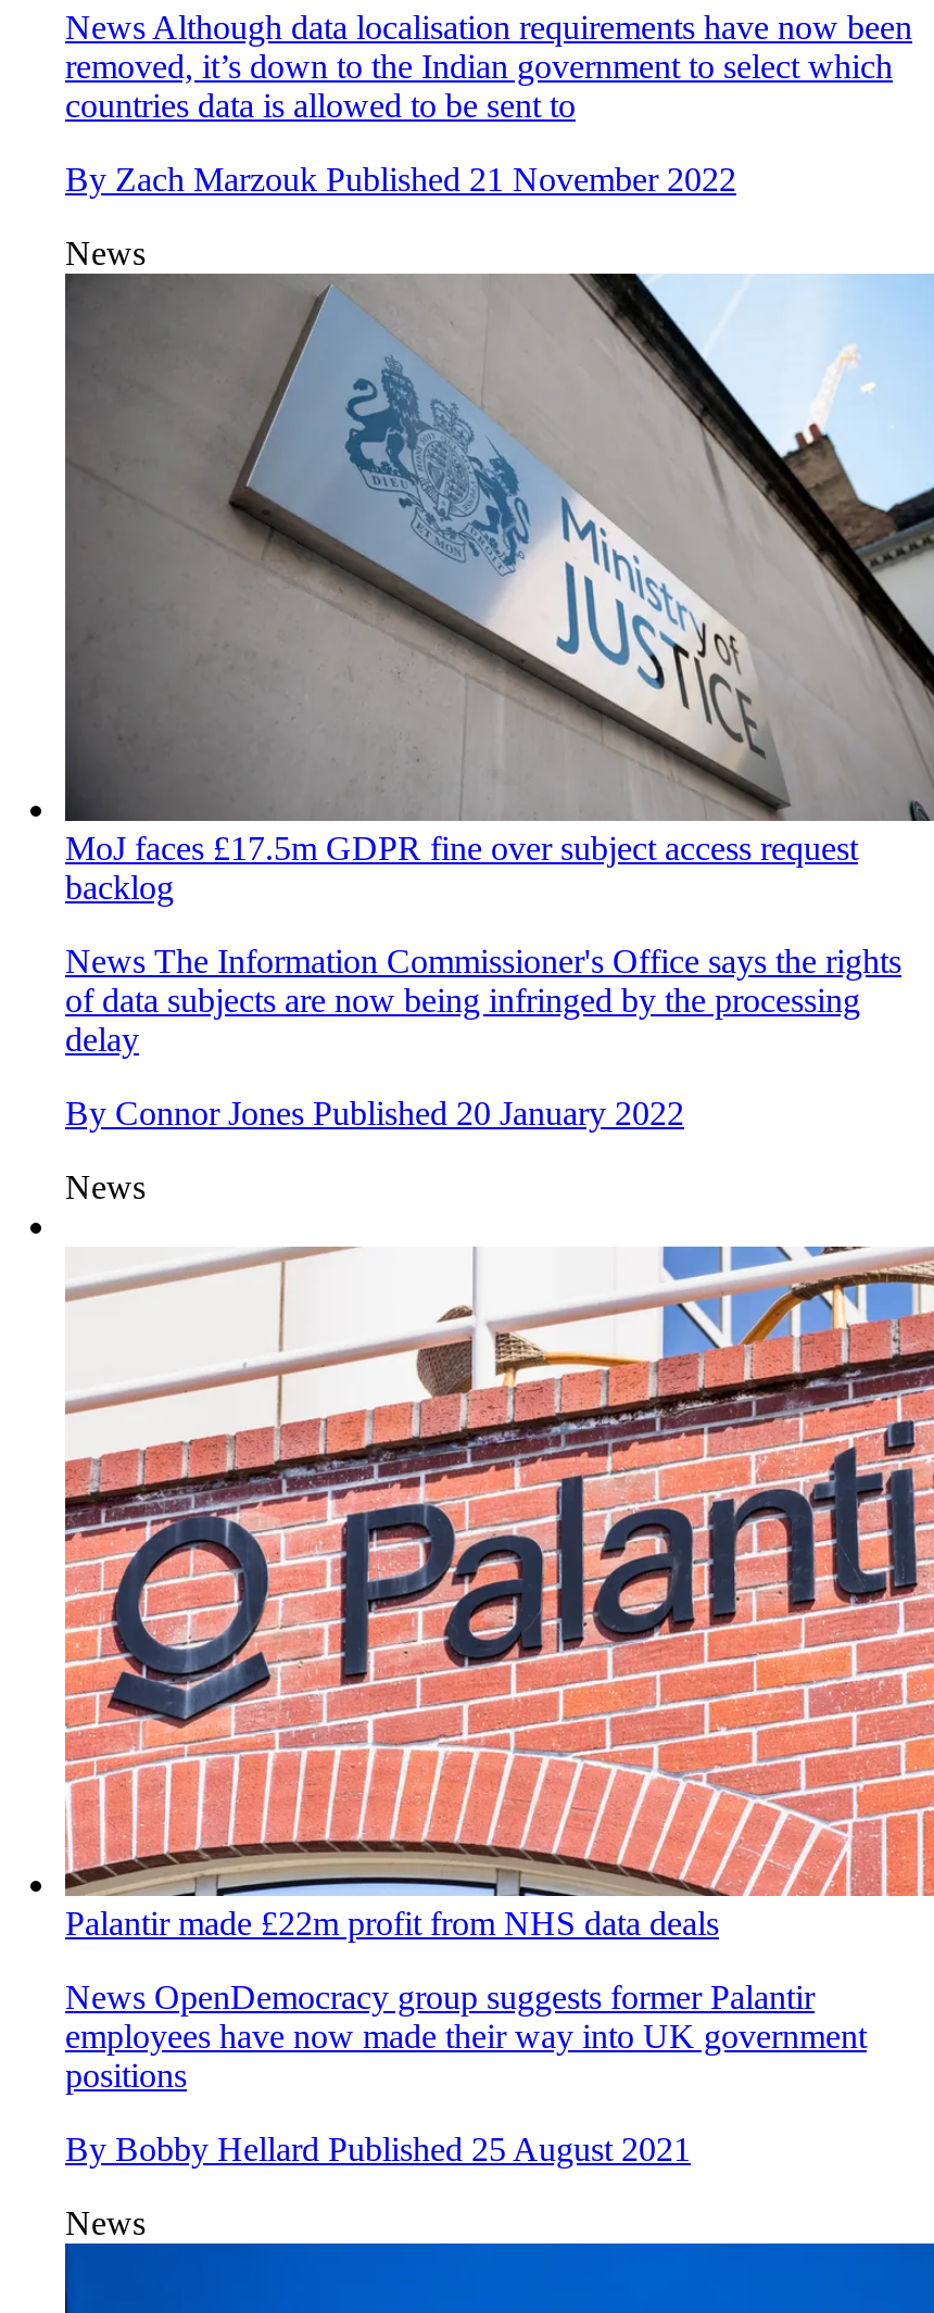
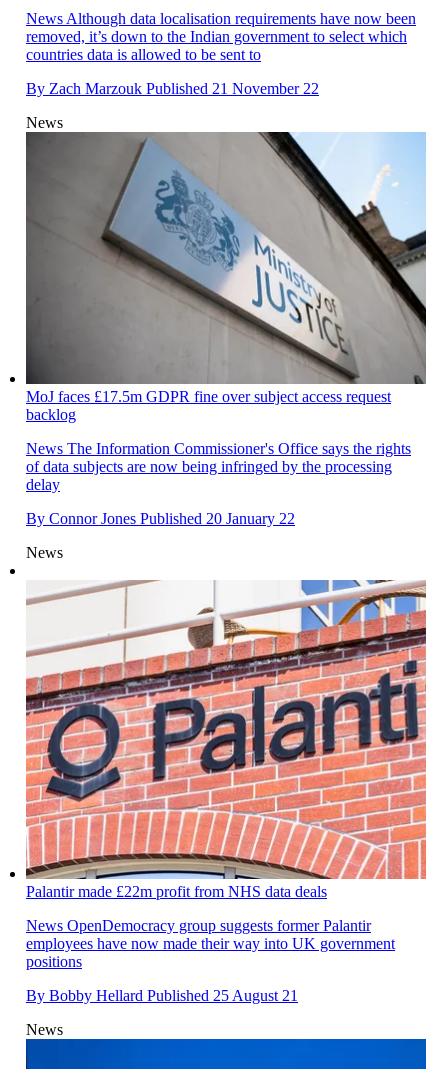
- By Zach Marzouk Published 21 November 2022
+ By Zach Marzouk Published 21 November 22

- By Connor Jones Published 20 January 2022
+ By Connor Jones Published 20 January 22

- By Bobby Hellard Published 25 August 2021
+ By Bobby Hellard Published 25 August 21
